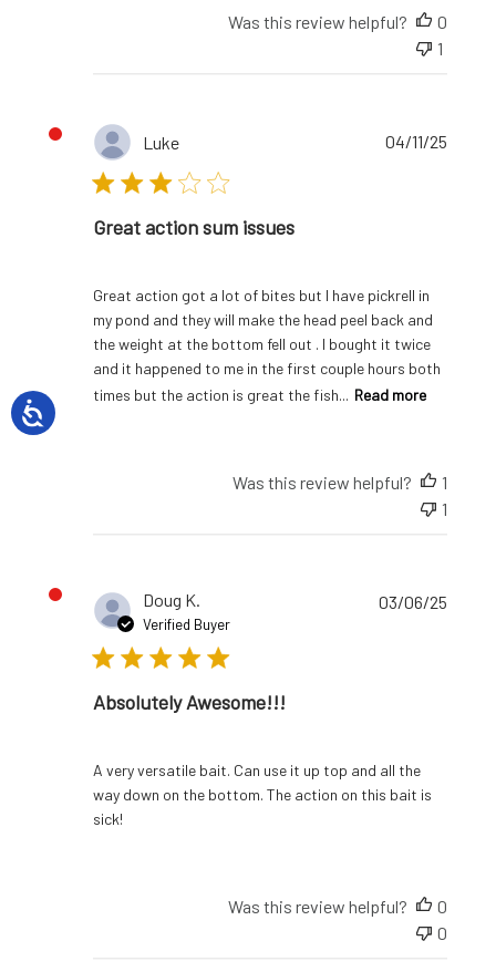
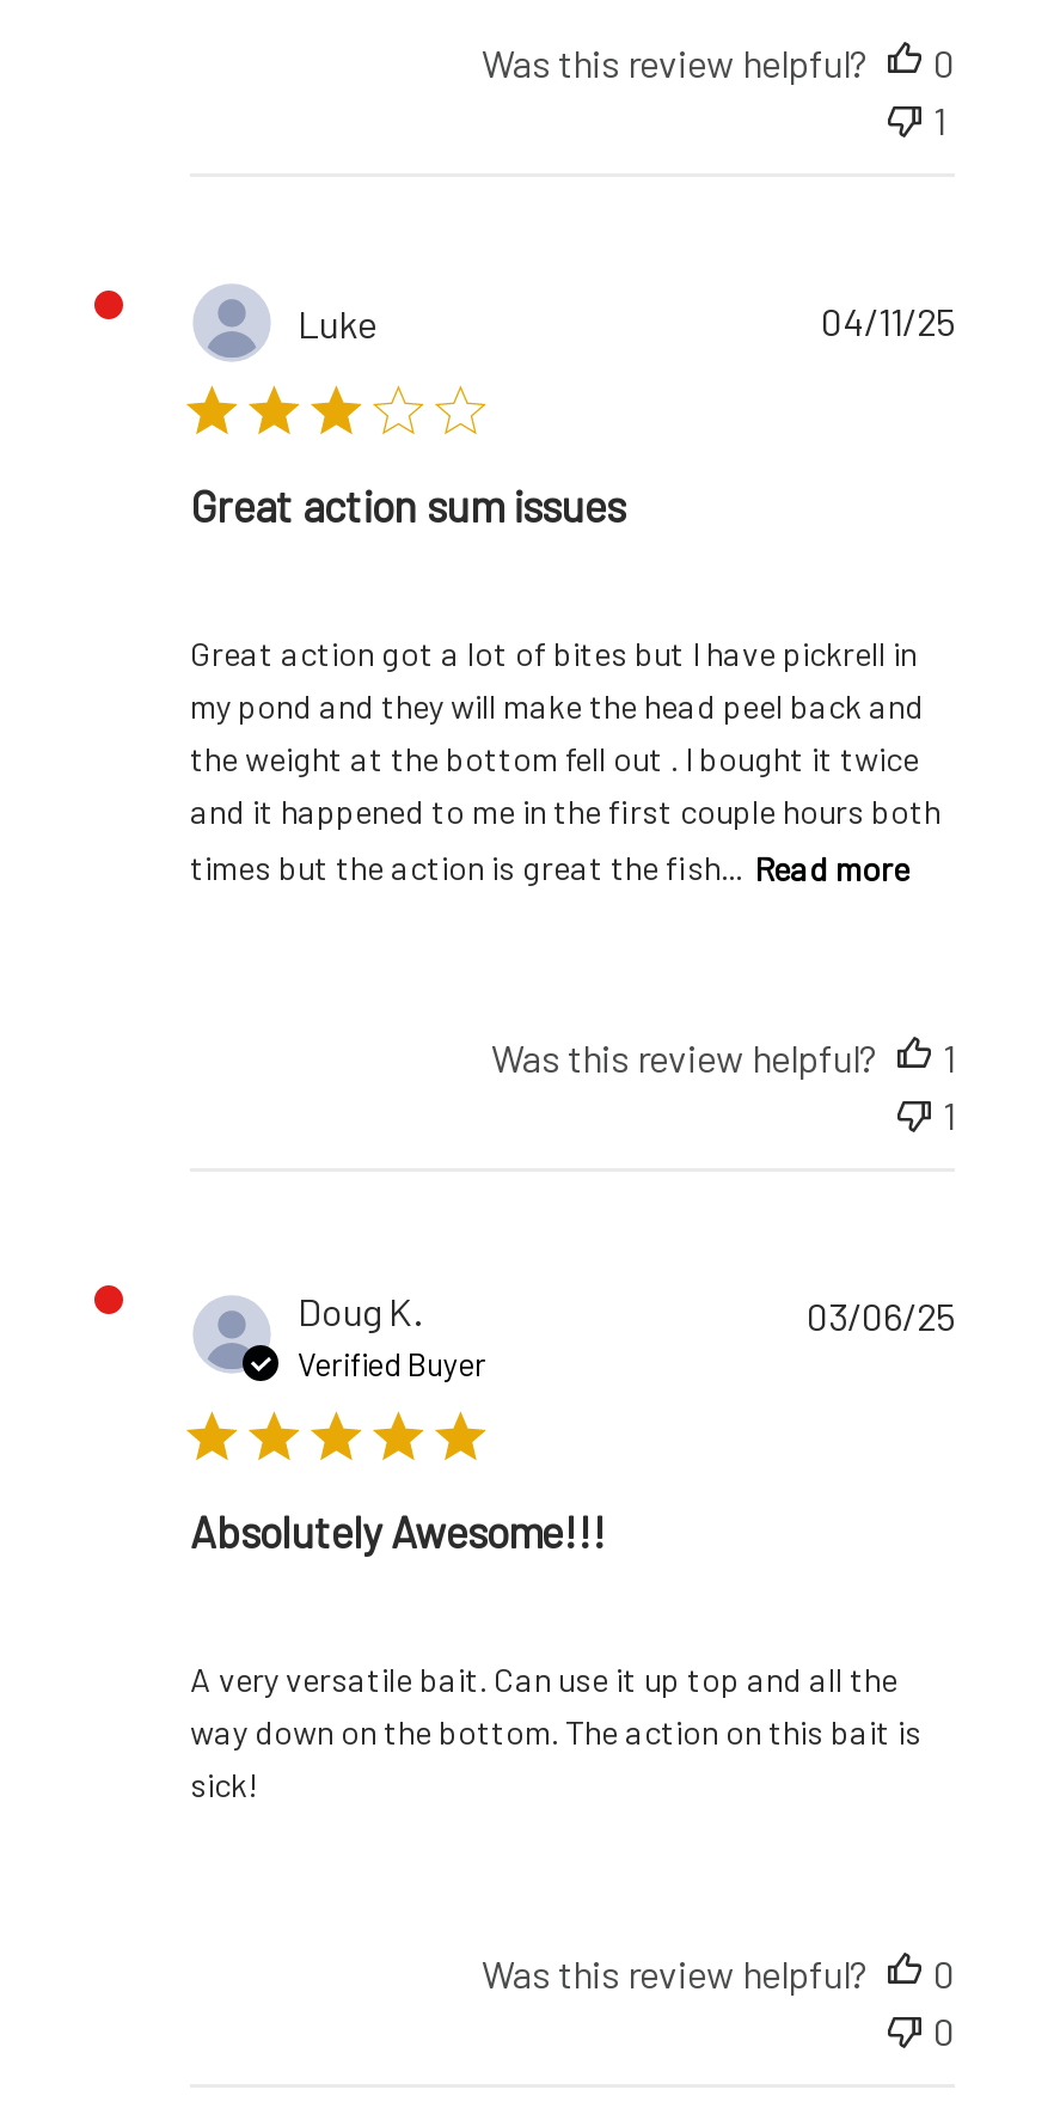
- [image]
